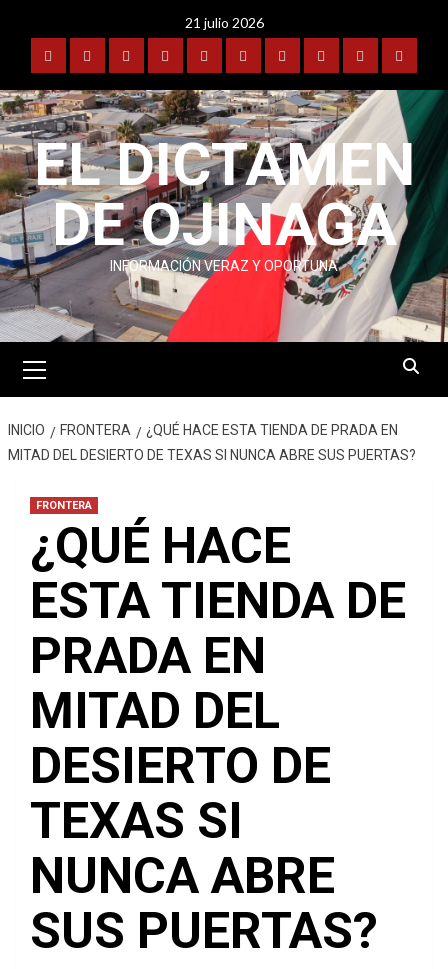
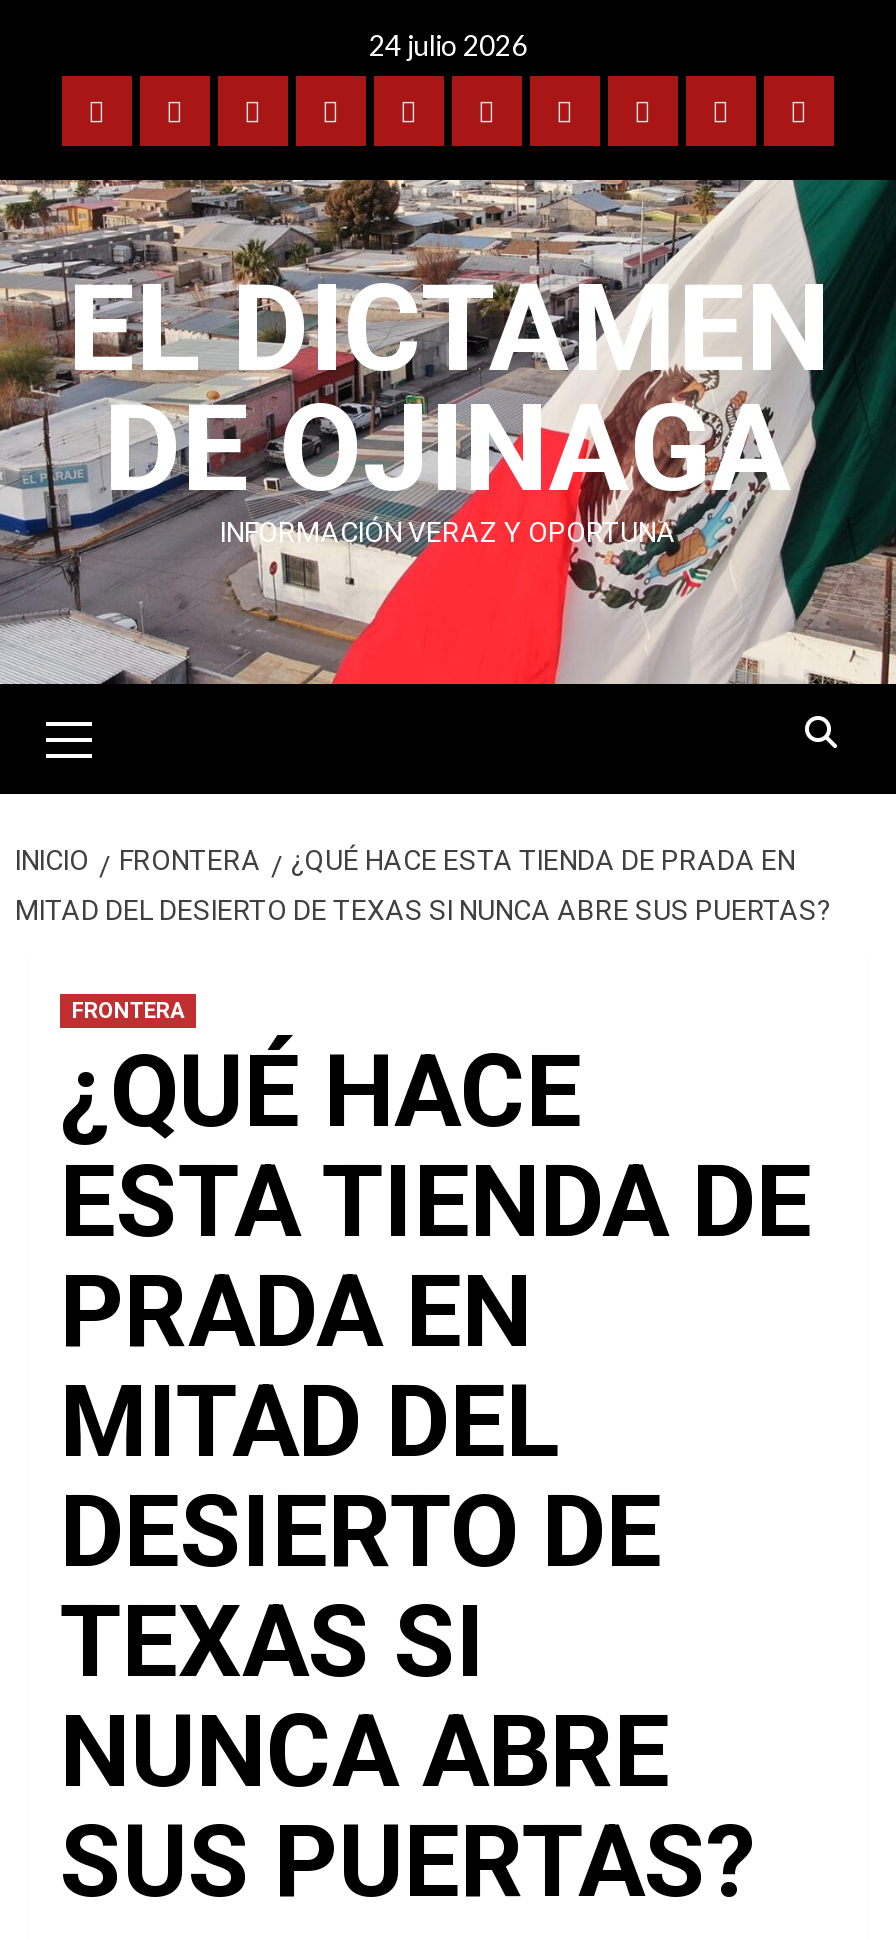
- 21 julio 2026
+ 24 julio 2026
